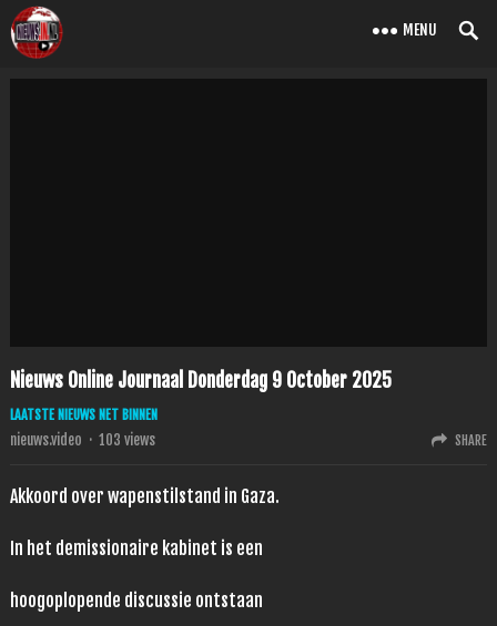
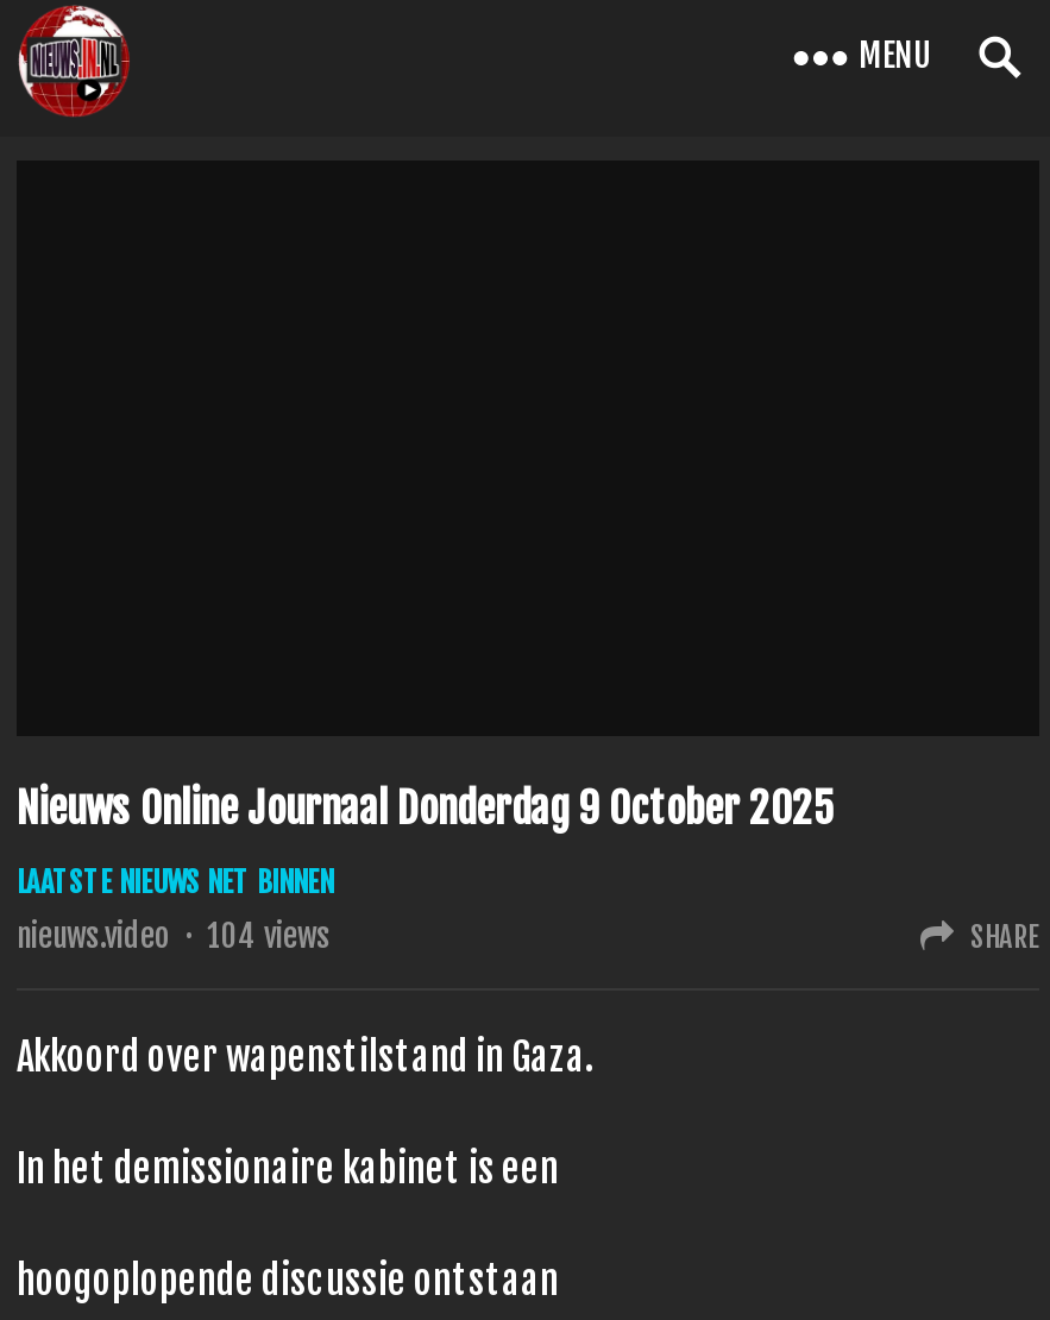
- nieuws.video · 103 views
+ nieuws.video · 104 views
